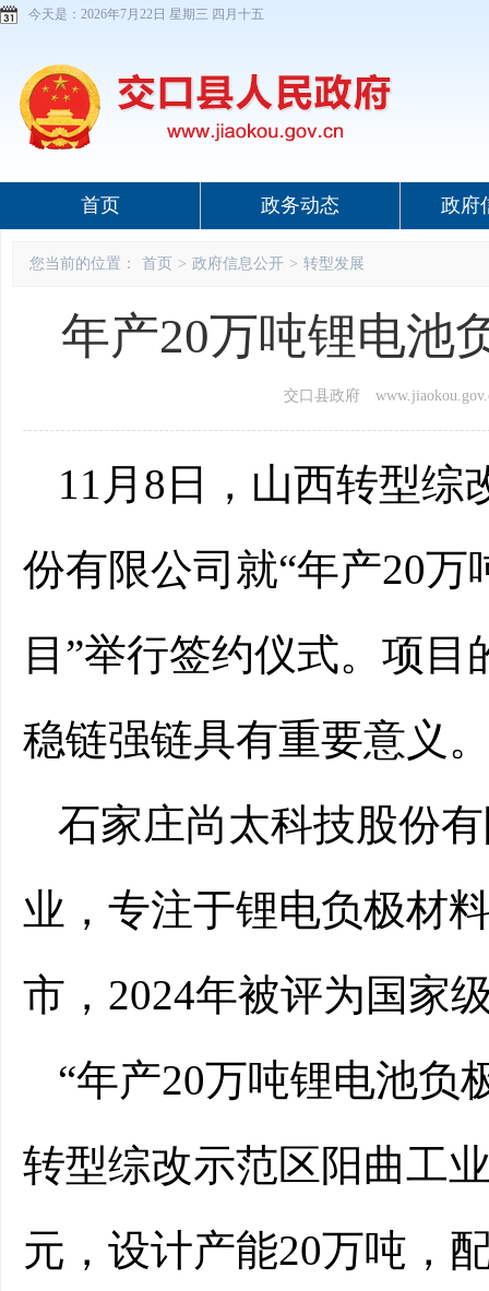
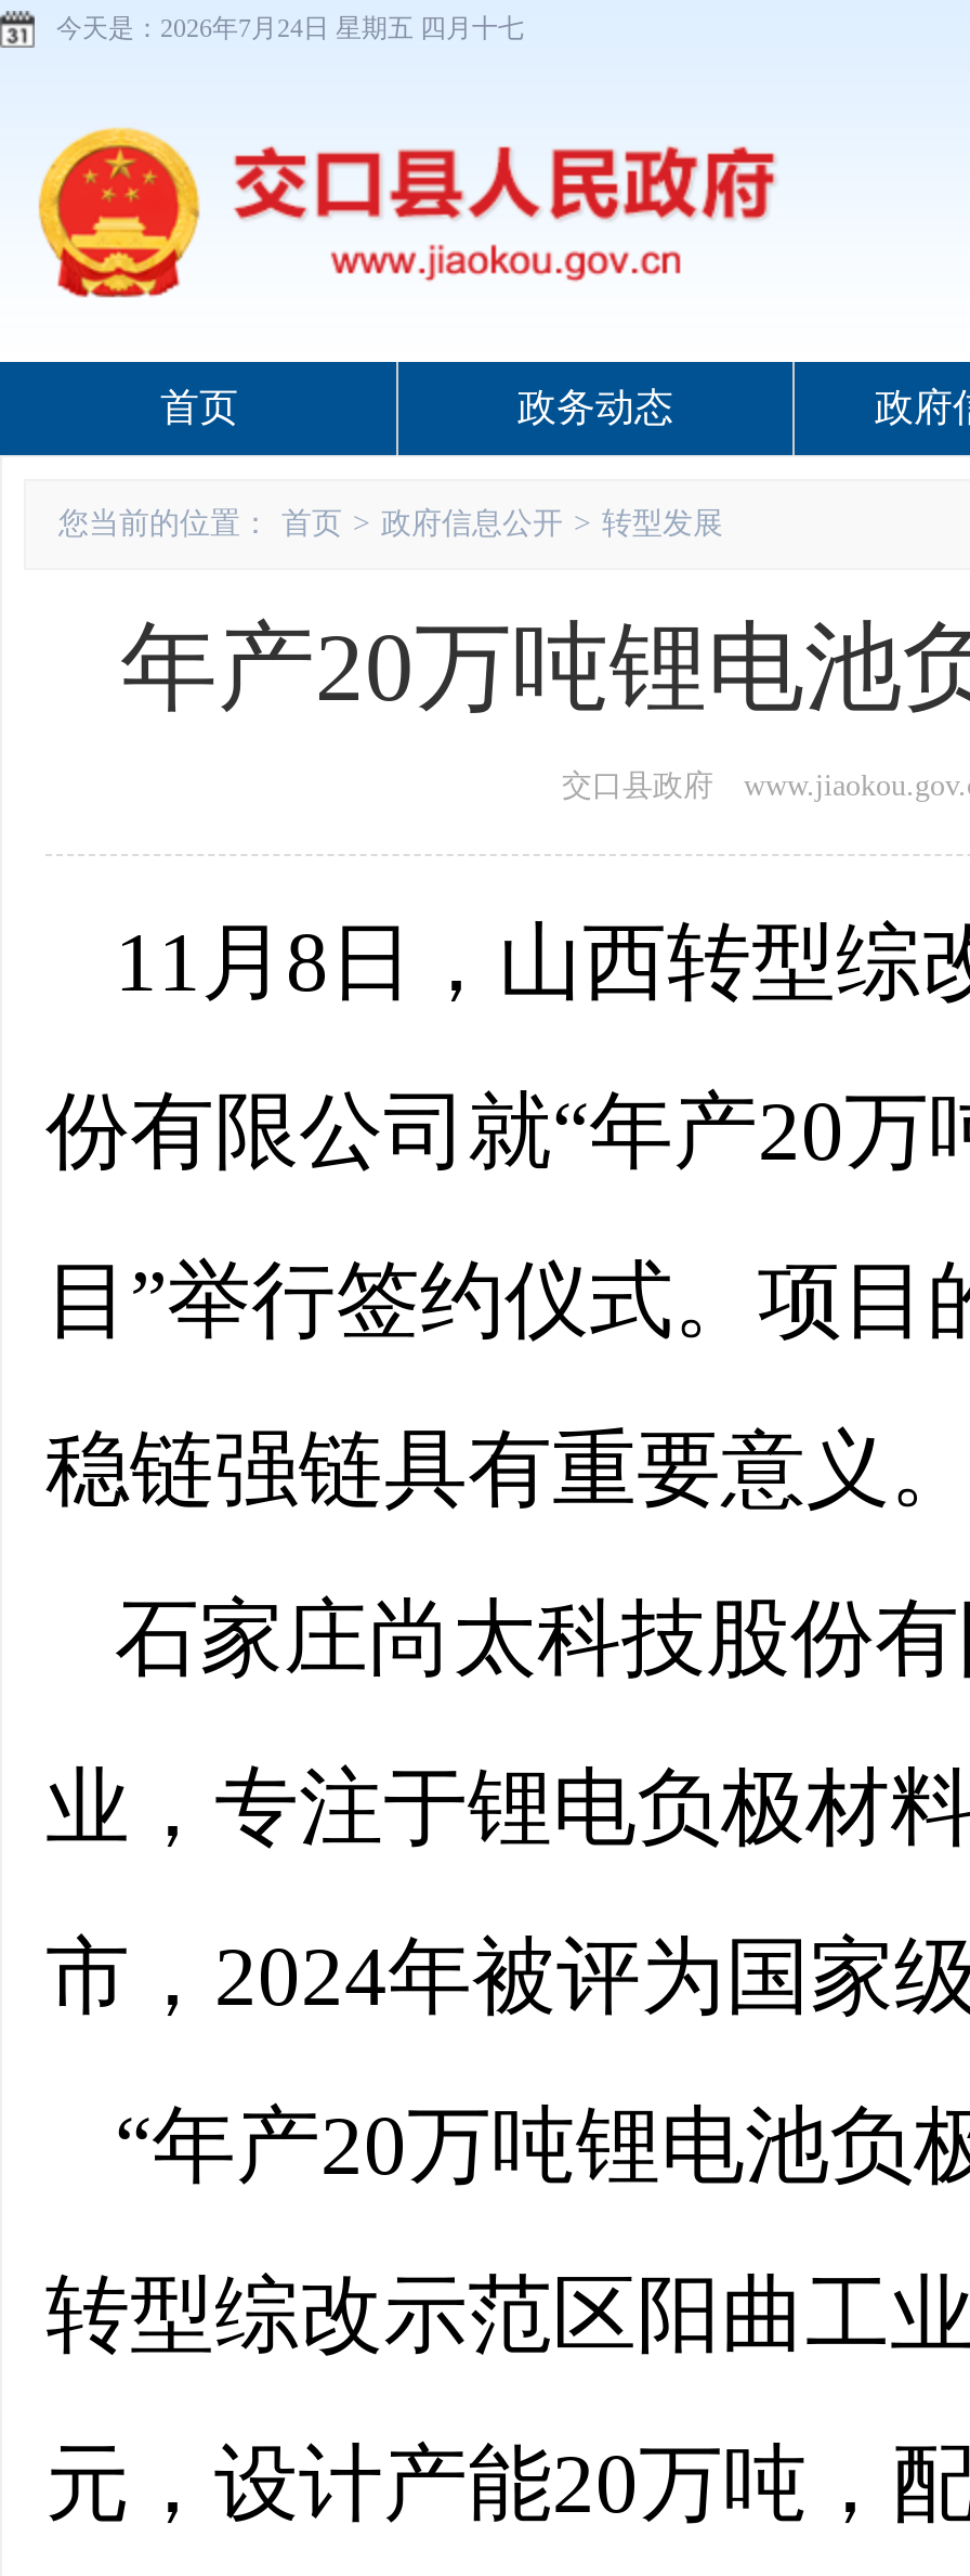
- 今天是：2026年7月22日 星期三 四月十五
+ 今天是：2026年7月24日 星期五 四月十七
